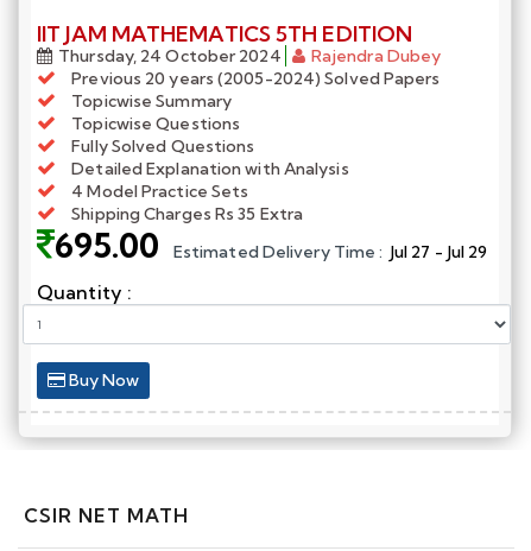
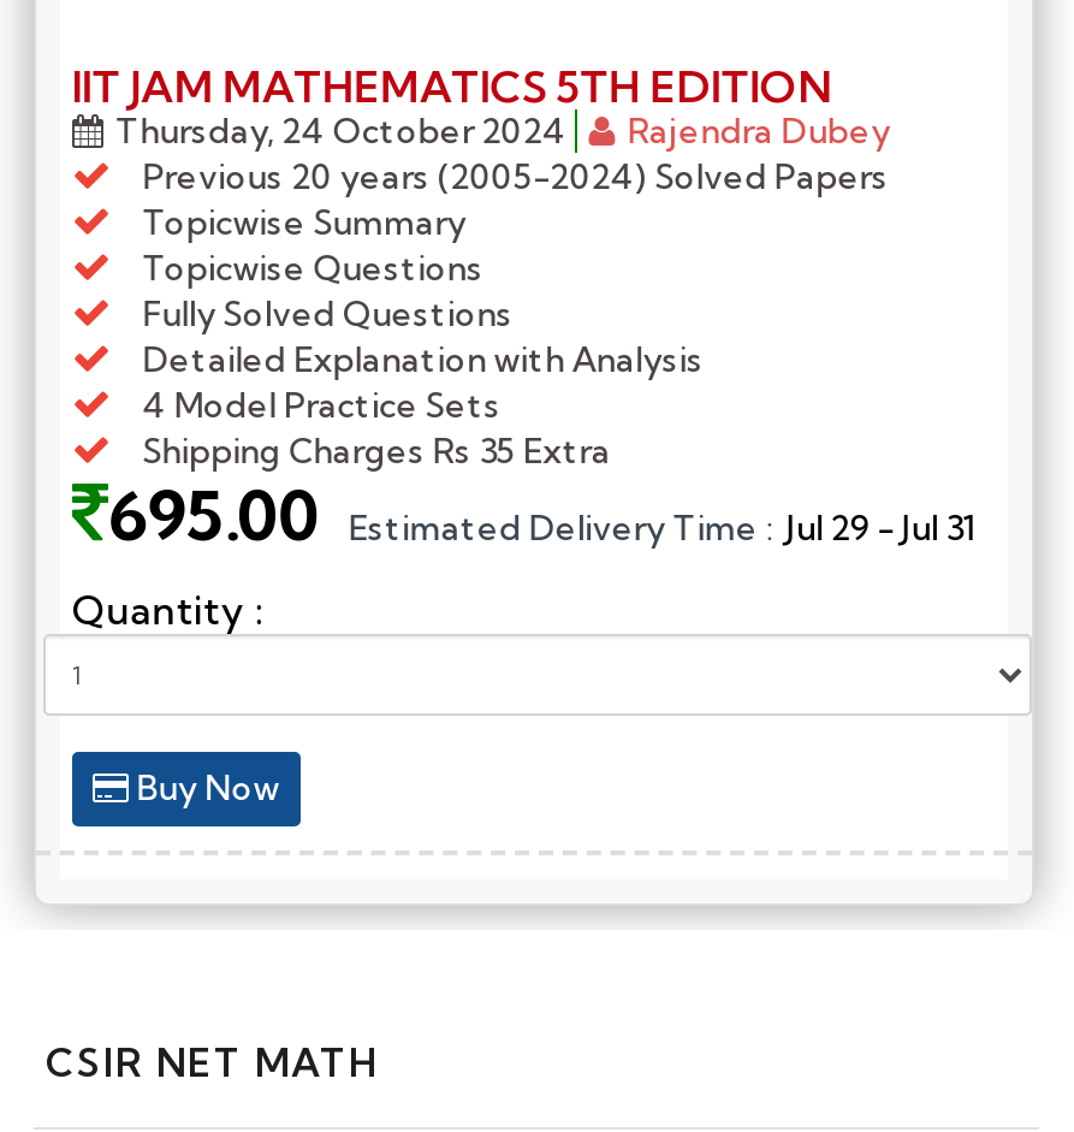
- Estimated Delivery Time : Jul 27 - Jul 29
+ Estimated Delivery Time : Jul 29 - Jul 31
